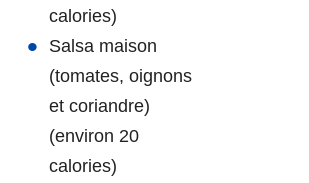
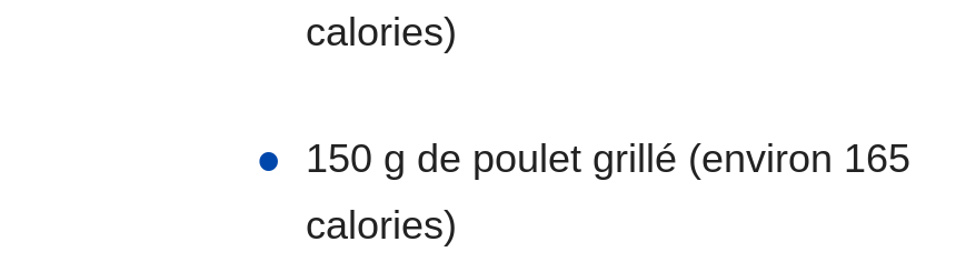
- Salsa maison
- (tomates, oignons
- et coriandre)
- (environ 20
+ 150 g de poulet grillé (environ 165
